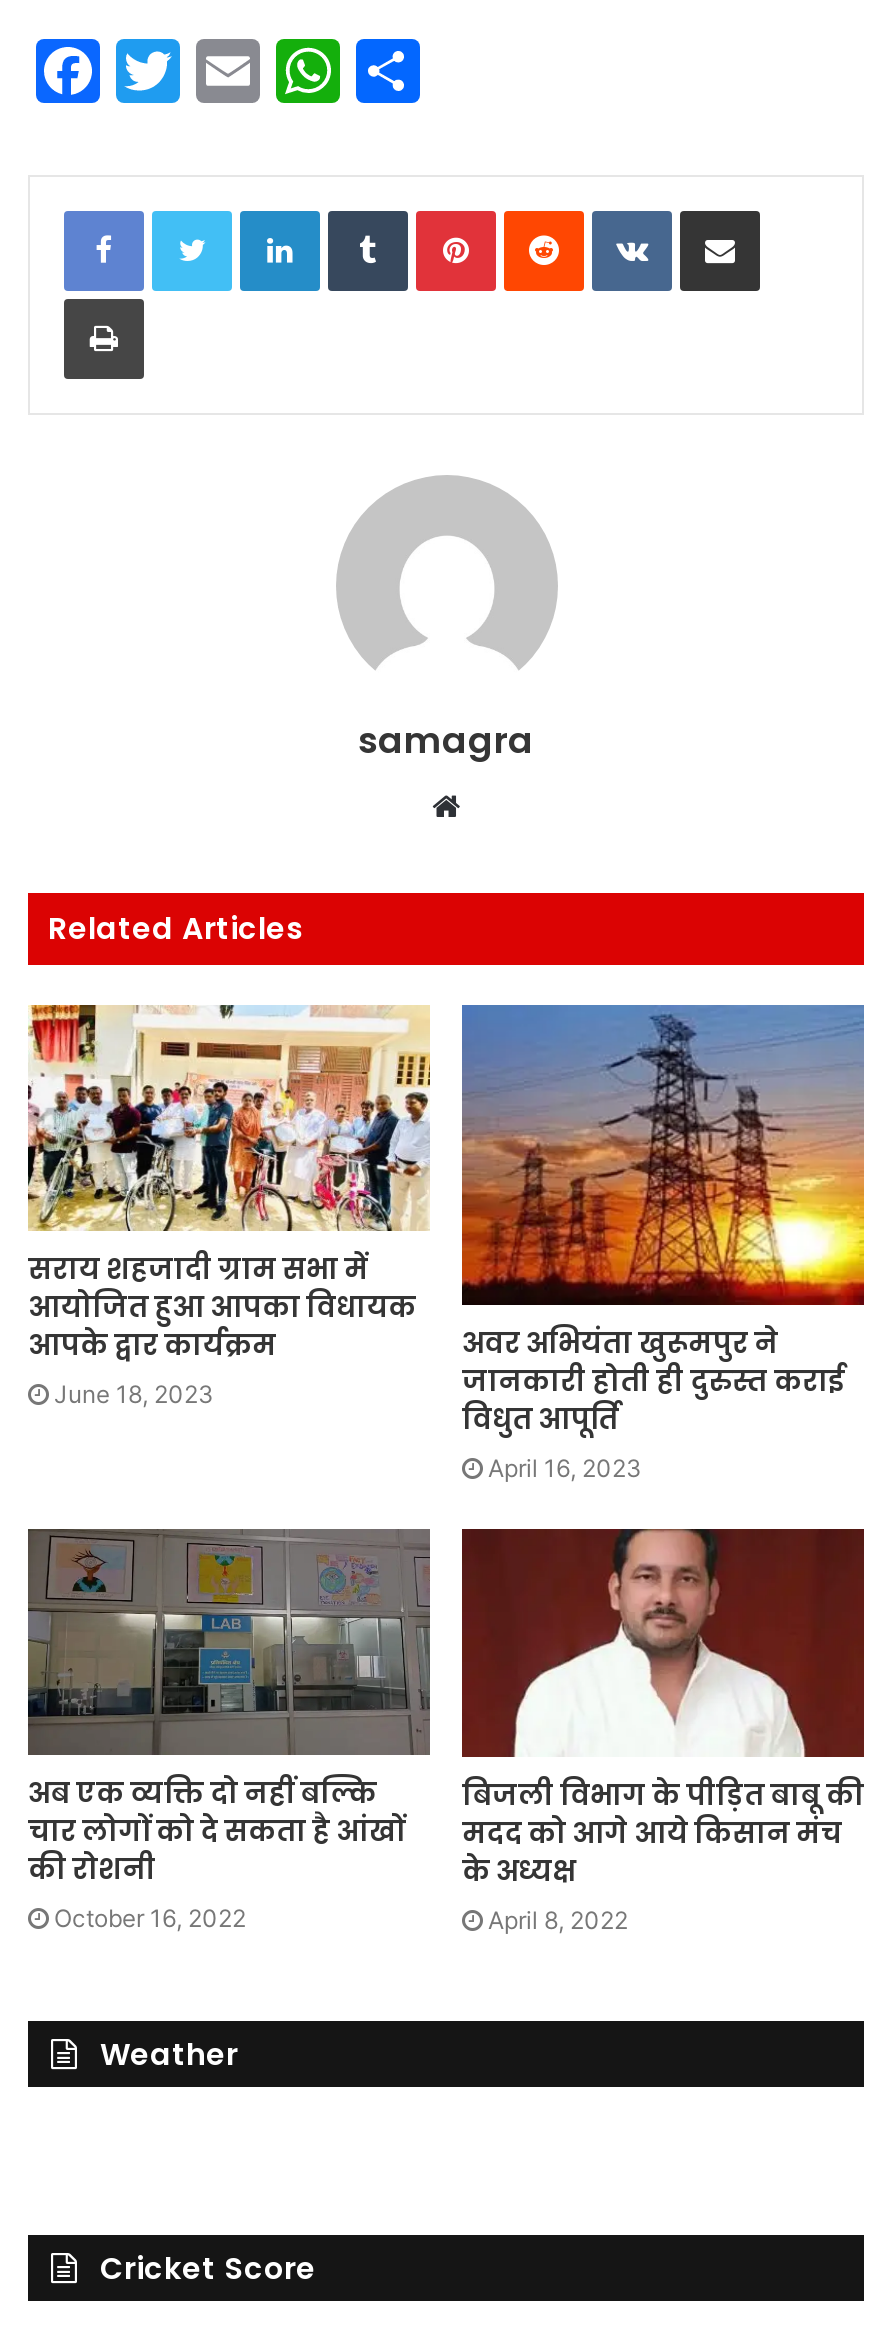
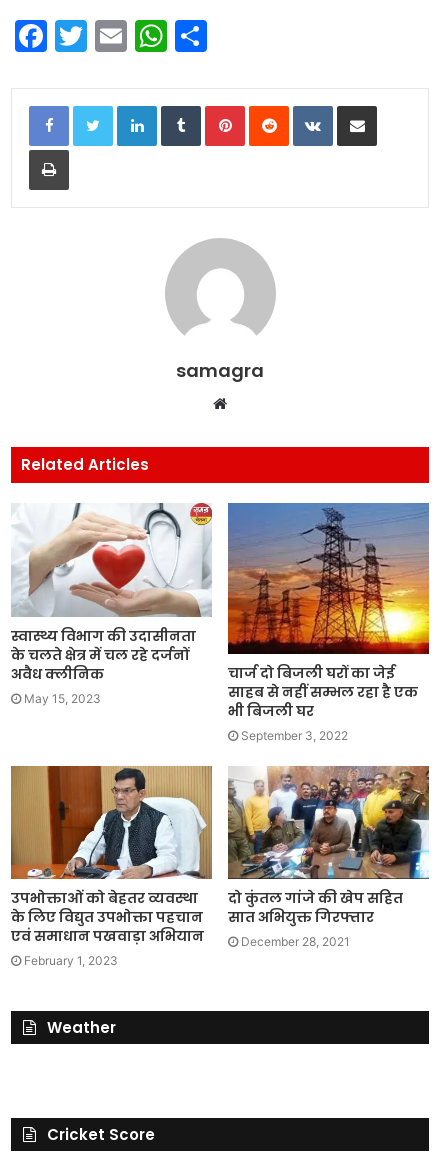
- [image]
- सराय शहजादी ग्राम सभा में
- आयोजित हुआ आपका विधायक
- आपके द्वार कार्यक्रम
- June 18, 2023
+ [image]
+ स्वास्थ्य विभाग की उदासीनता
+ के चलते क्षेत्र में चल रहे दर्जनों
+ अवैध क्लीनिक
+ May 15, 2023

- अवर अभियंता खुरूमपुर ने
- जानकारी होती ही दुरुस्त कराई
- विधुत आपूर्ति
- April 16, 2023
+ चार्ज दो बिजली घरों का जेई
+ साहब से नहीं सम्भल रहा है एक
+ भी बिजली घर
+ September 3, 2022

- [image]
- अब एक व्यक्ति दो नहीं बल्कि
- चार लोगों को दे सकता है आंखों
- की रोशनी
- October 16, 2022
+ [image]
+ उपभोक्ताओं को बेहतर व्यवस्था
+ के लिए विद्युत उपभोक्ता पहचान
+ एवं समाधान पखवाड़ा अभियान
+ February 1, 2023

- [image]
- बिजली विभाग के पीड़ित बाबू की
- मदद को आगे आये किसान मंच
- के अध्यक्ष
- April 8, 2022
+ [image]
+ दो कुंतल गांजे की खेप सहित
+ सात अभियुक्त गिरफ्तार
+ December 28, 2021
